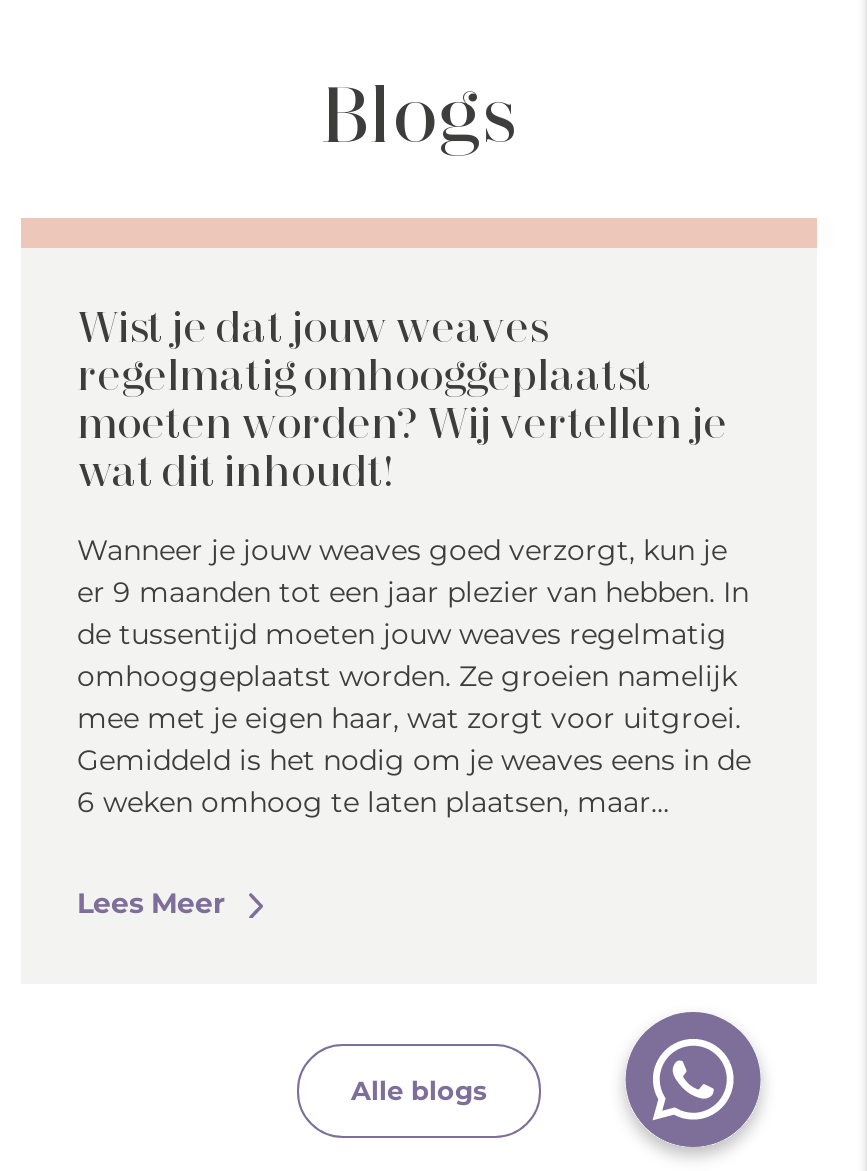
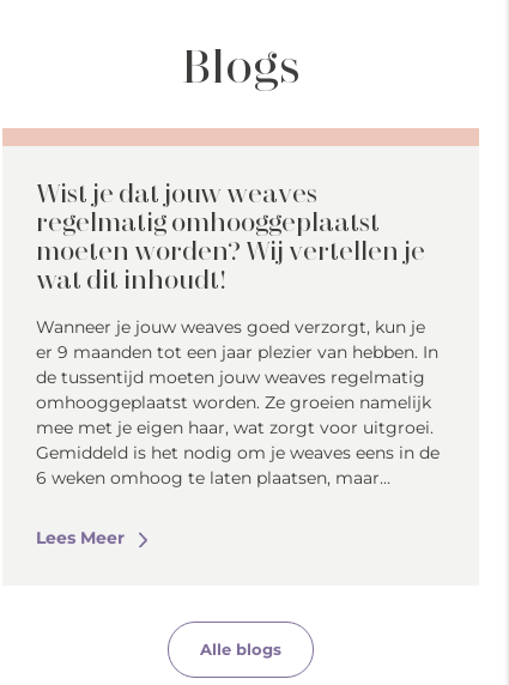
- [image]
